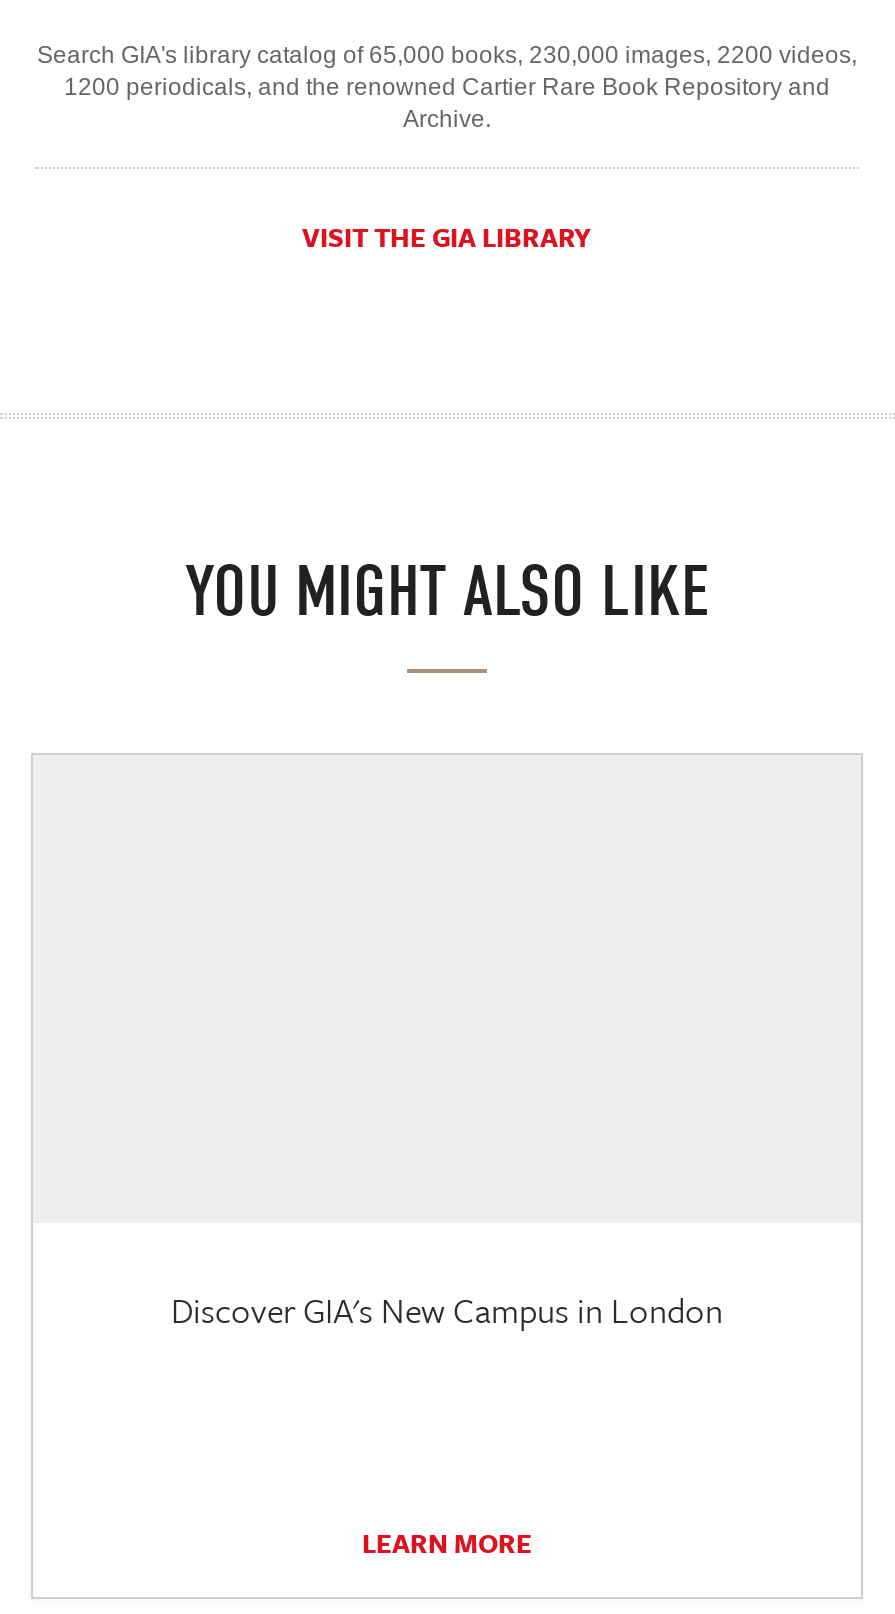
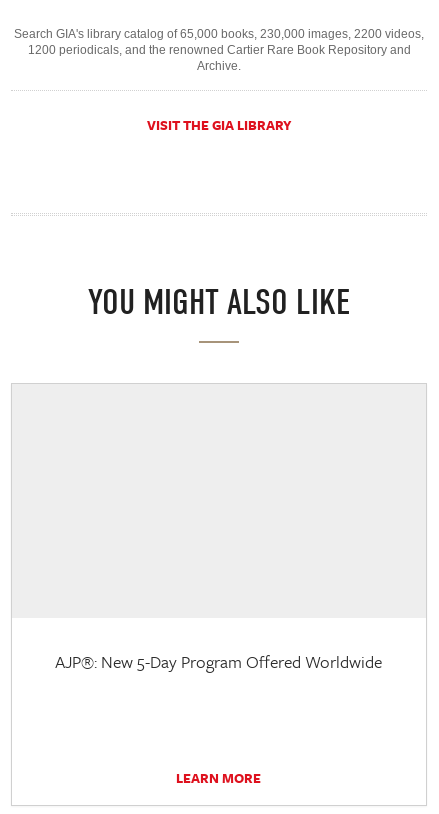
- Discover GIA's New Campus in London
+ AJP®: New 5-Day Program Offered Worldwide
